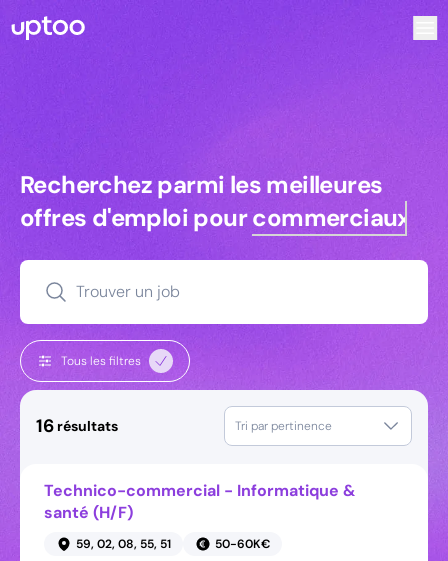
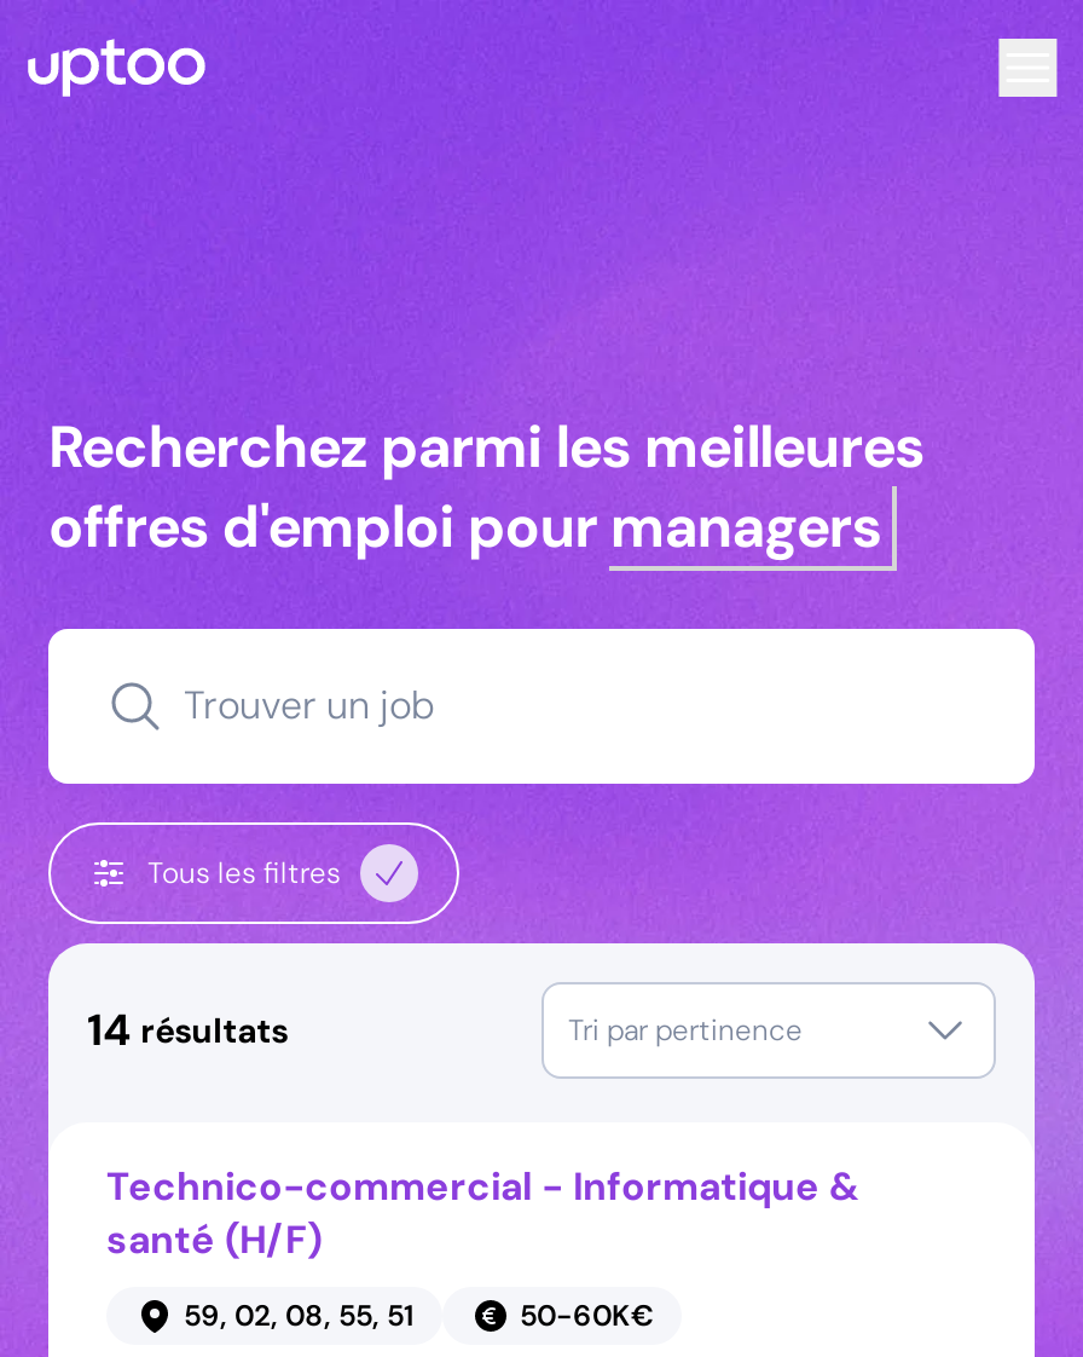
- offres d'emploi pour commerciaux
+ offres d'emploi pour managers

- 16 résultats
+ 14 résultats
